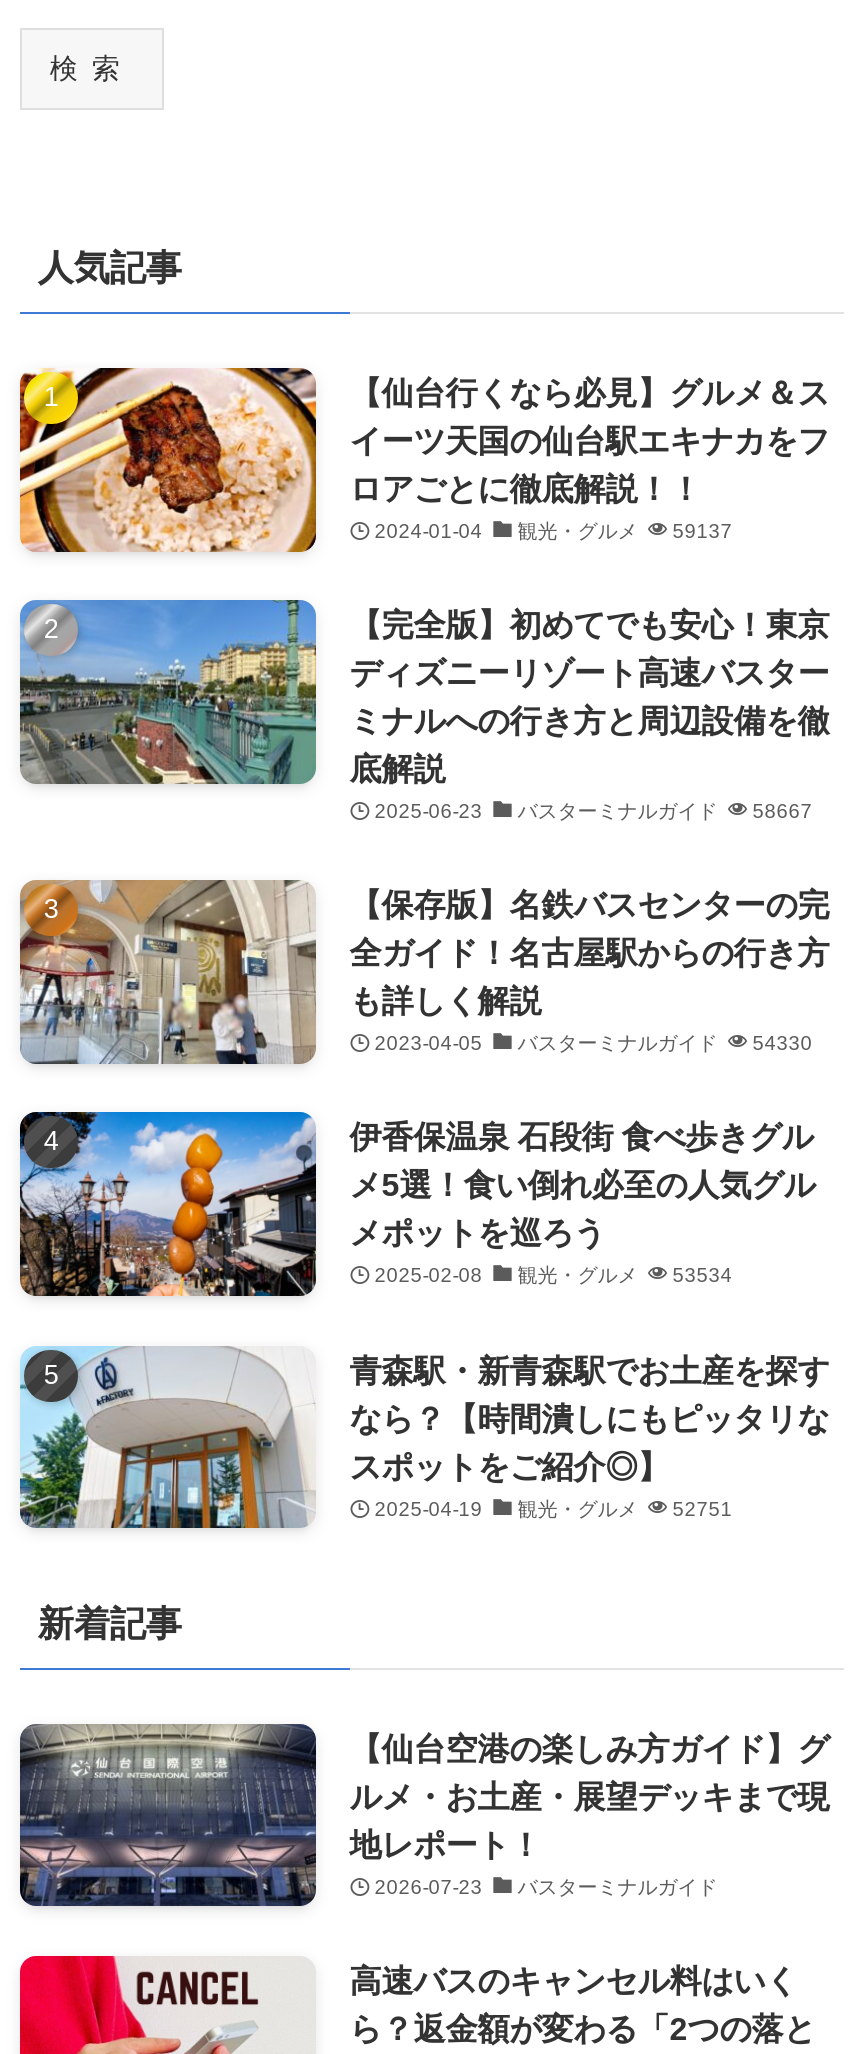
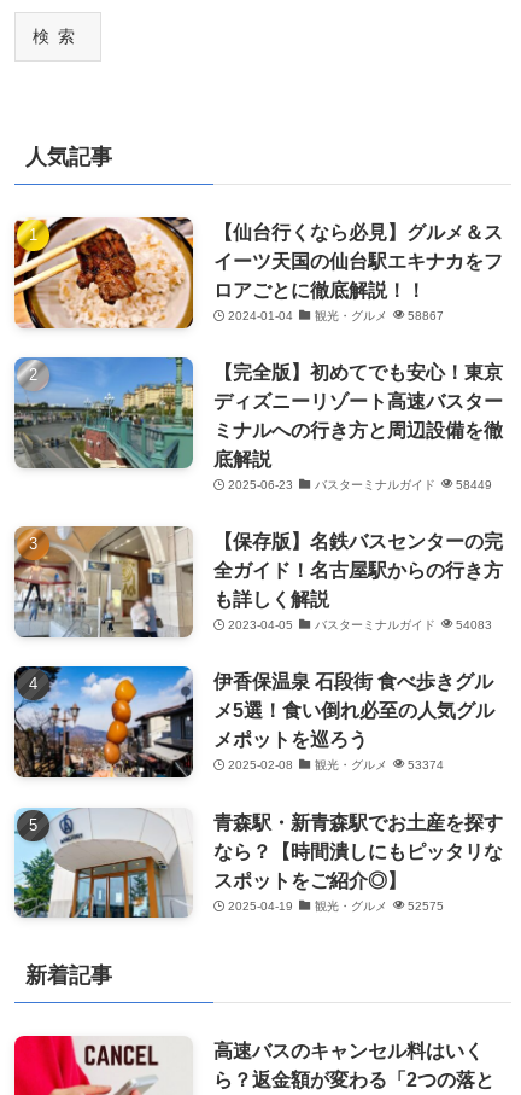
- 2024-01-04 観光・グルメ 59137
+ 2024-01-04 観光・グルメ 58867

- 2025-06-23 バスターミナルガイド 58667
+ 2025-06-23 バスターミナルガイド 58449

- 2023-04-05 バスターミナルガイド 54330
+ 2023-04-05 バスターミナルガイド 54083

- 2025-02-08 観光・グルメ 53534
+ 2025-02-08 観光・グルメ 53374

- 2025-04-19 観光・グルメ 52751
+ 2025-04-19 観光・グルメ 52575

- [image]
- 【仙台空港の楽しみ方ガイド】グ
- ルメ・お土産・展望デッキまで現
- 地レポート！
- 2026-07-23
- バスターミナルガイド
